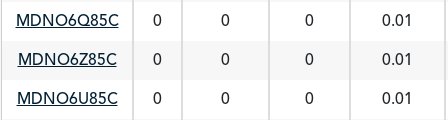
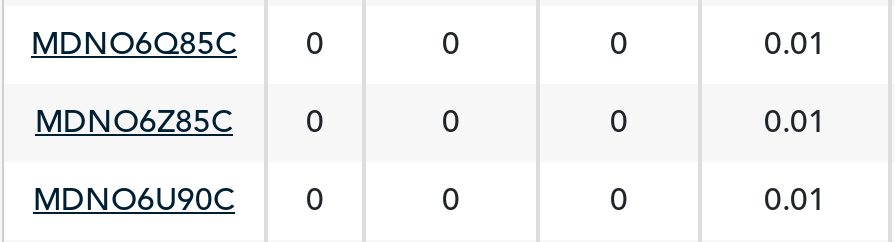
- MDNO6U85C 0
+ MDNO6U90C 0
